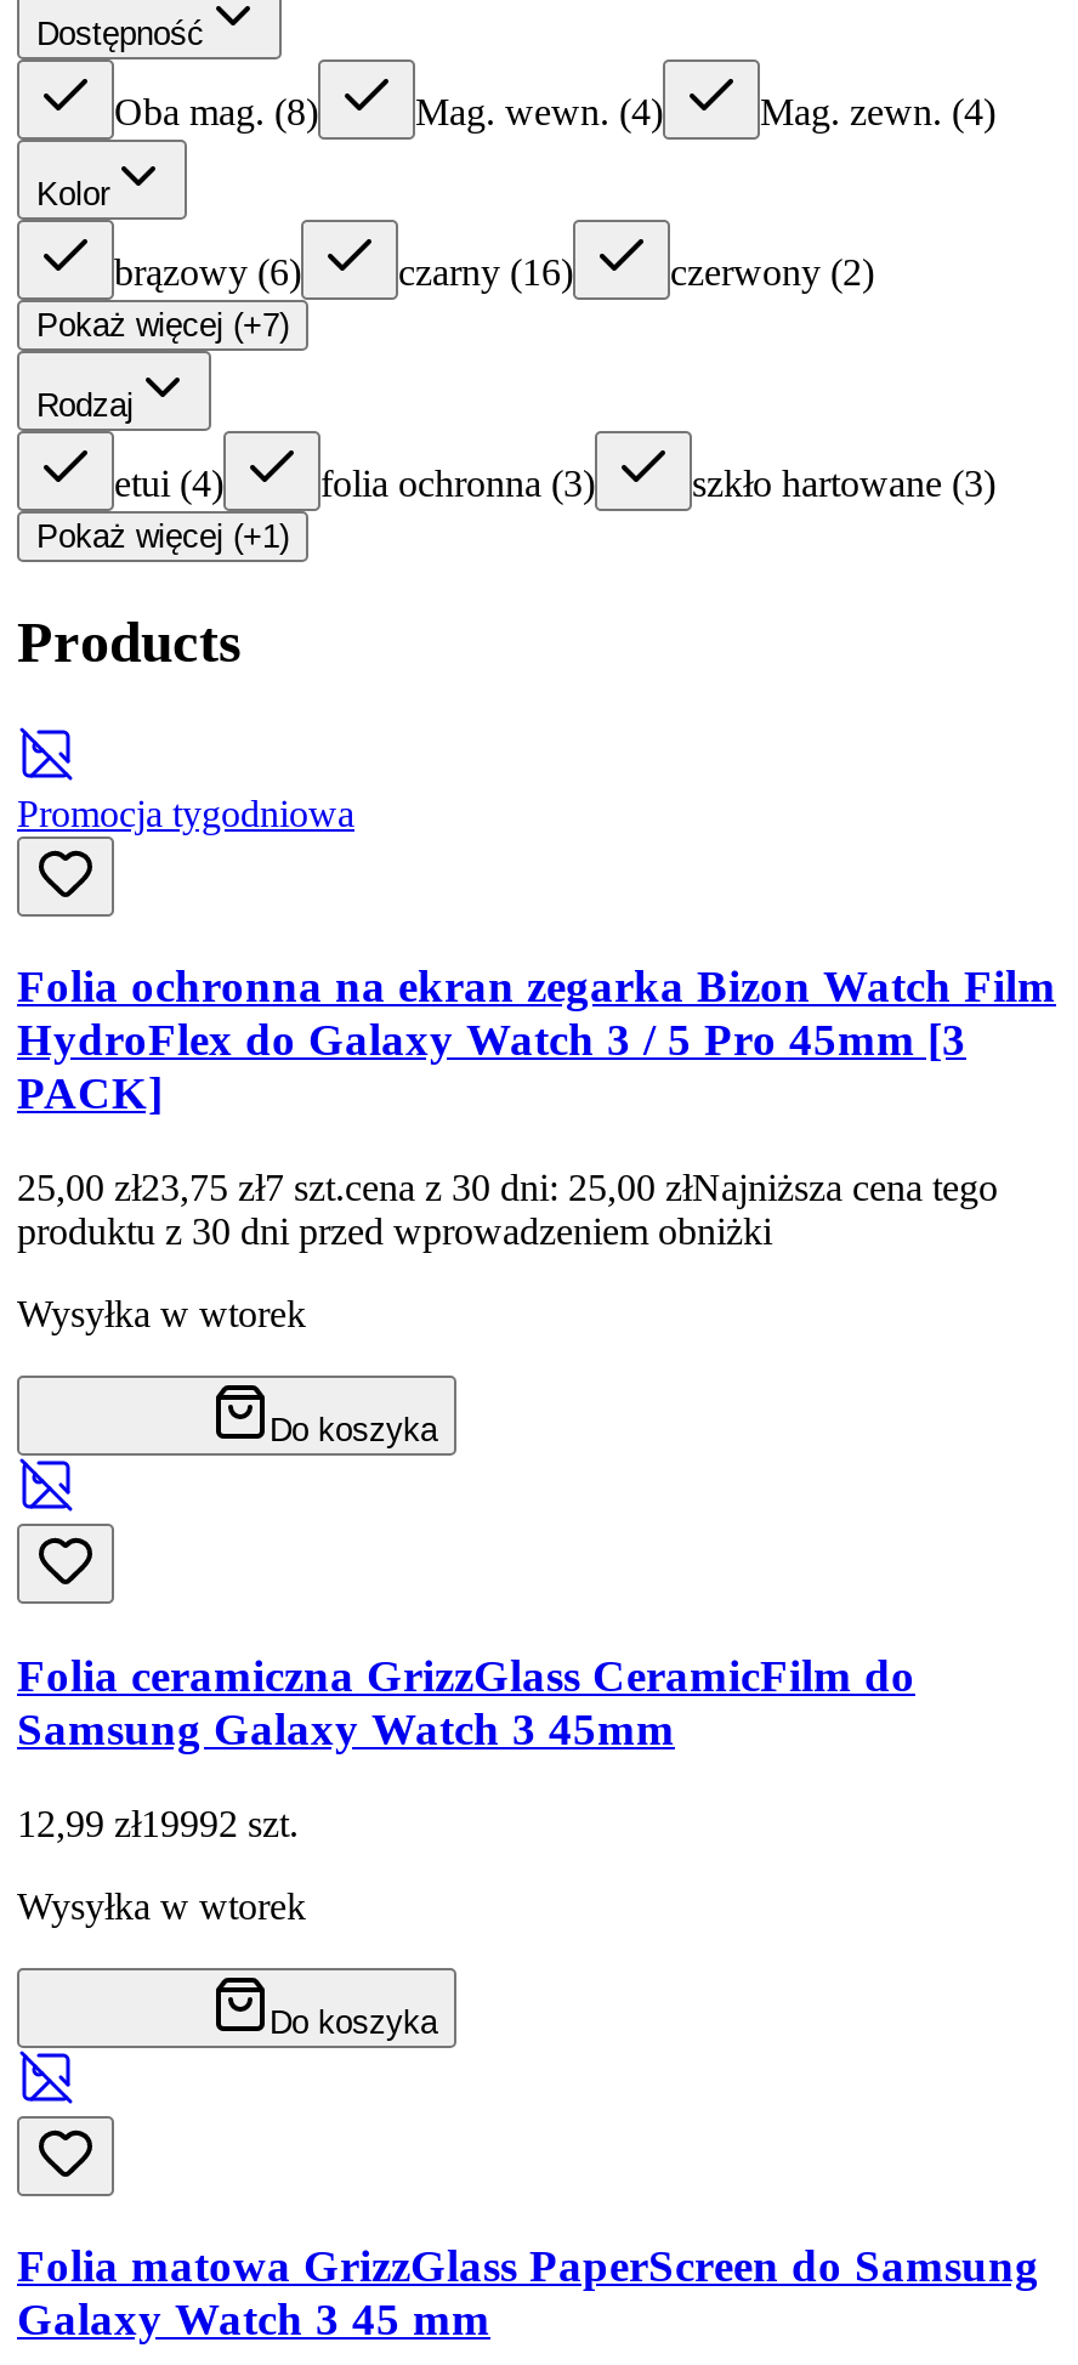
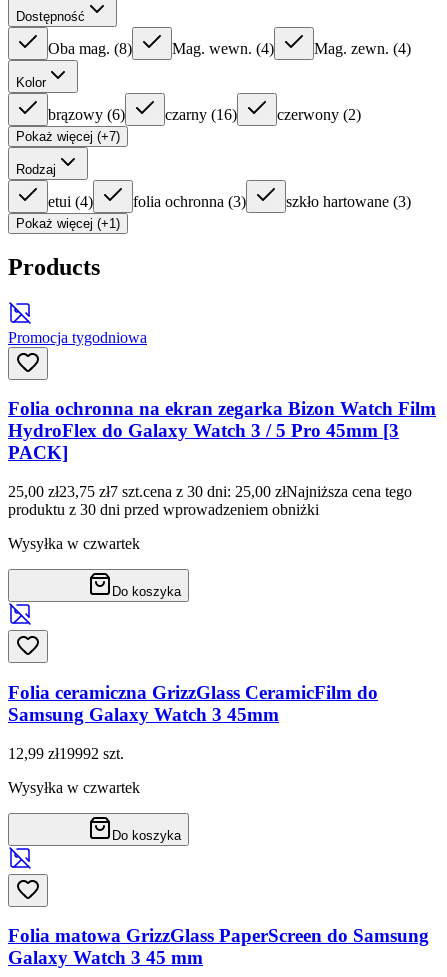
- Wysyłka w wtorek
+ Wysyłka w czwartek

- Wysyłka w wtorek
+ Wysyłka w czwartek
